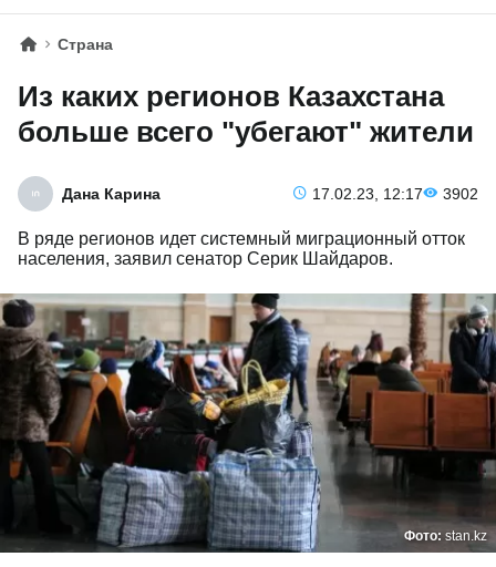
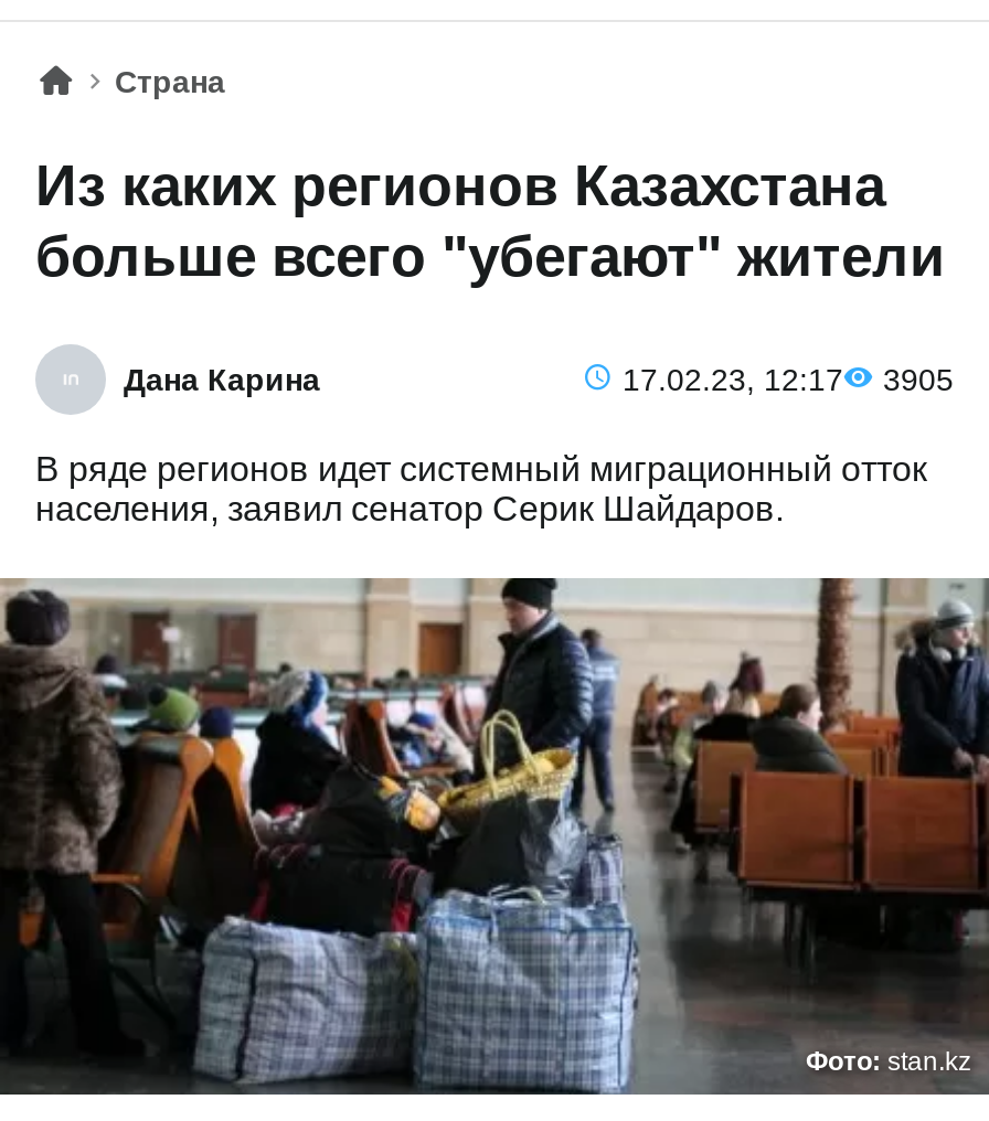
- 17.02.23, 12:17 3902
+ 17.02.23, 12:17 3905
